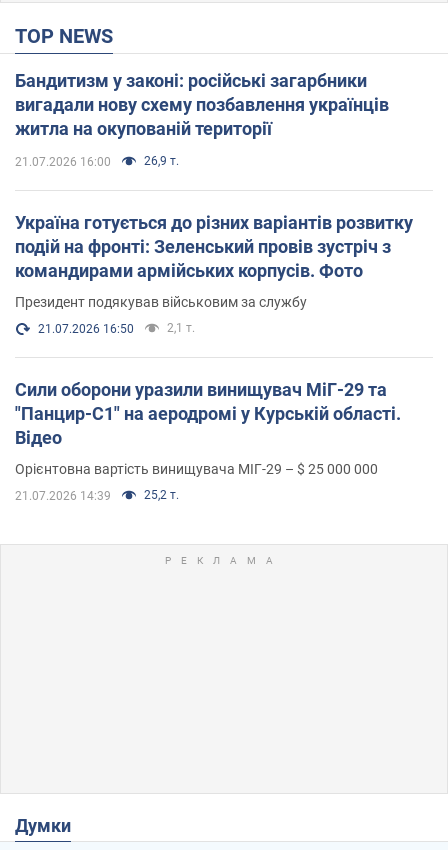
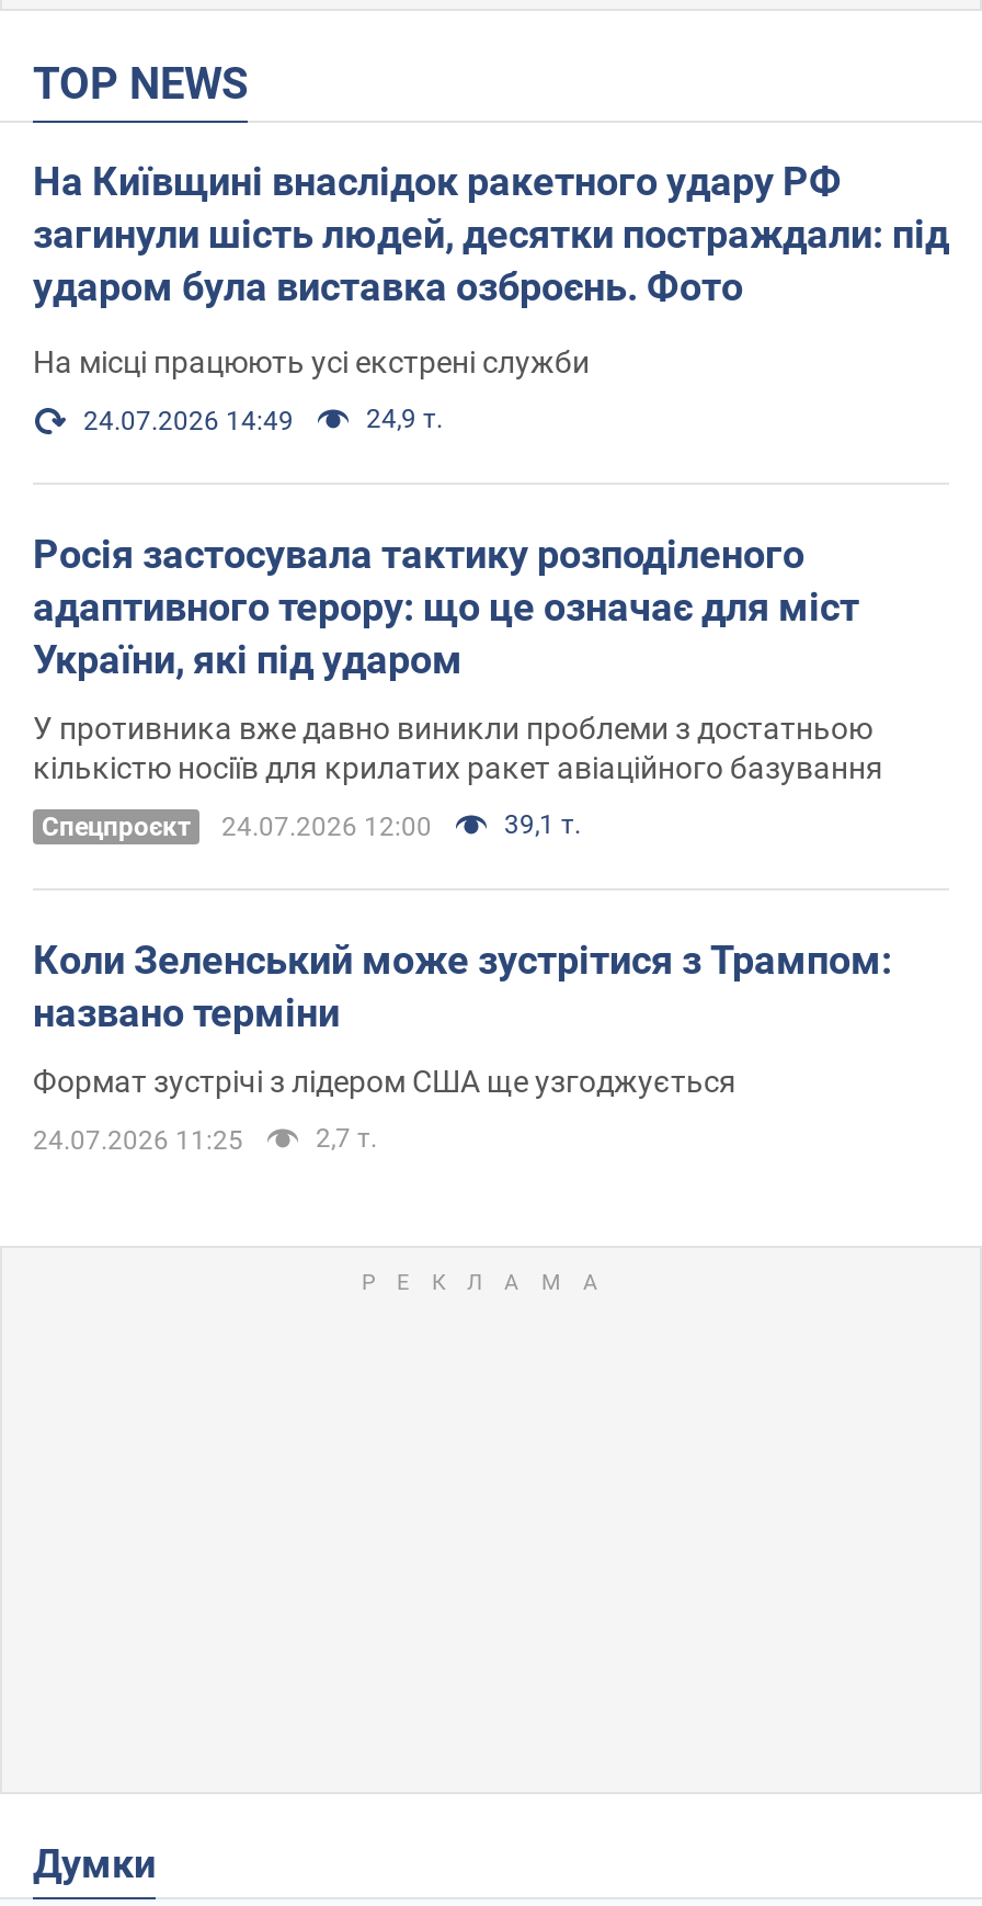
- Бандитизм у законі: російські загарбники
- вигадали нову схему позбавлення українців
- житла на окупованій території
- 21.07.2026 16:00
- 26,9 т.
- Україна готується до різних варіантів розвитку
- подій на фронті: Зеленський провів зустріч з
- командирами армійських корпусів. Фото
- Президент подякував військовим за службу
- 21.07.2026 16:50
- 2,1 т.
- Сили оборони уразили винищувач МіГ-29 та
- "Панцир-С1" на аеродромі у Курській області.
- Відео
- Орієнтовна вартість винищувача МІГ-29 – $ 25 000 000
- 21.07.2026 14:39
- 25,2 т.
+ На Київщині внаслідок ракетного удару РФ
+ загинули шість людей, десятки постраждали: під
+ ударом була виставка озброєнь. Фото
+ На місці працюють усі екстрені служби
+ 24.07.2026 14:49
+ 24,9 т.
+ Росія застосувала тактику розподіленого
+ адаптивного терору: що це означає для міст
+ України, які під ударом
+ У противника вже давно виникли проблеми з достатньою
+ кількістю носіїв для крилатих ракет авіаційного базування
+ Cпецпроєкт
+ 24.07.2026 12:00
+ 39,1 т.
+ Коли Зеленський може зустрітися з Трампом:
+ названо терміни
+ Формат зустрічі з лідером США ще узгоджується
+ 24.07.2026 11:25
+ 2,7 т.
